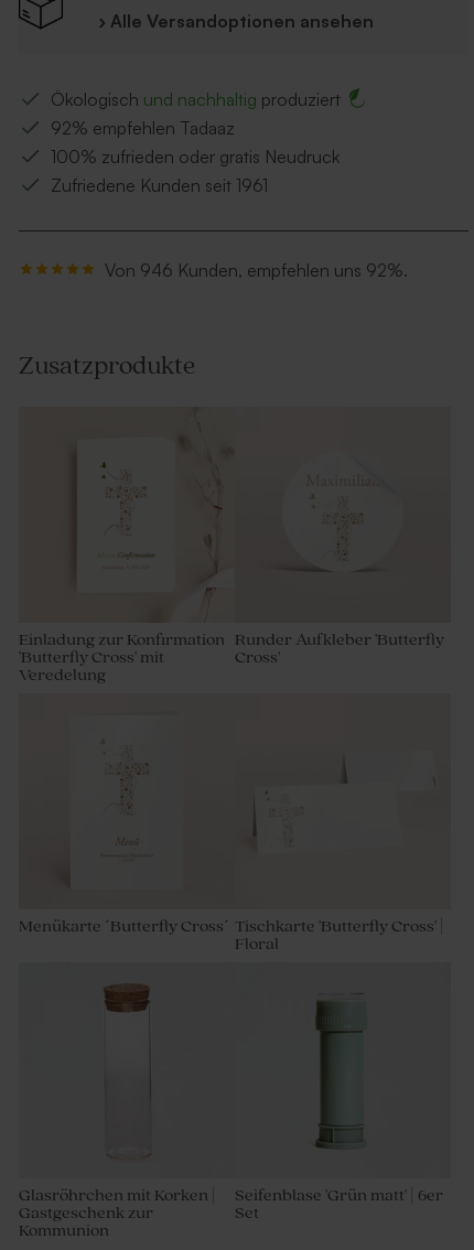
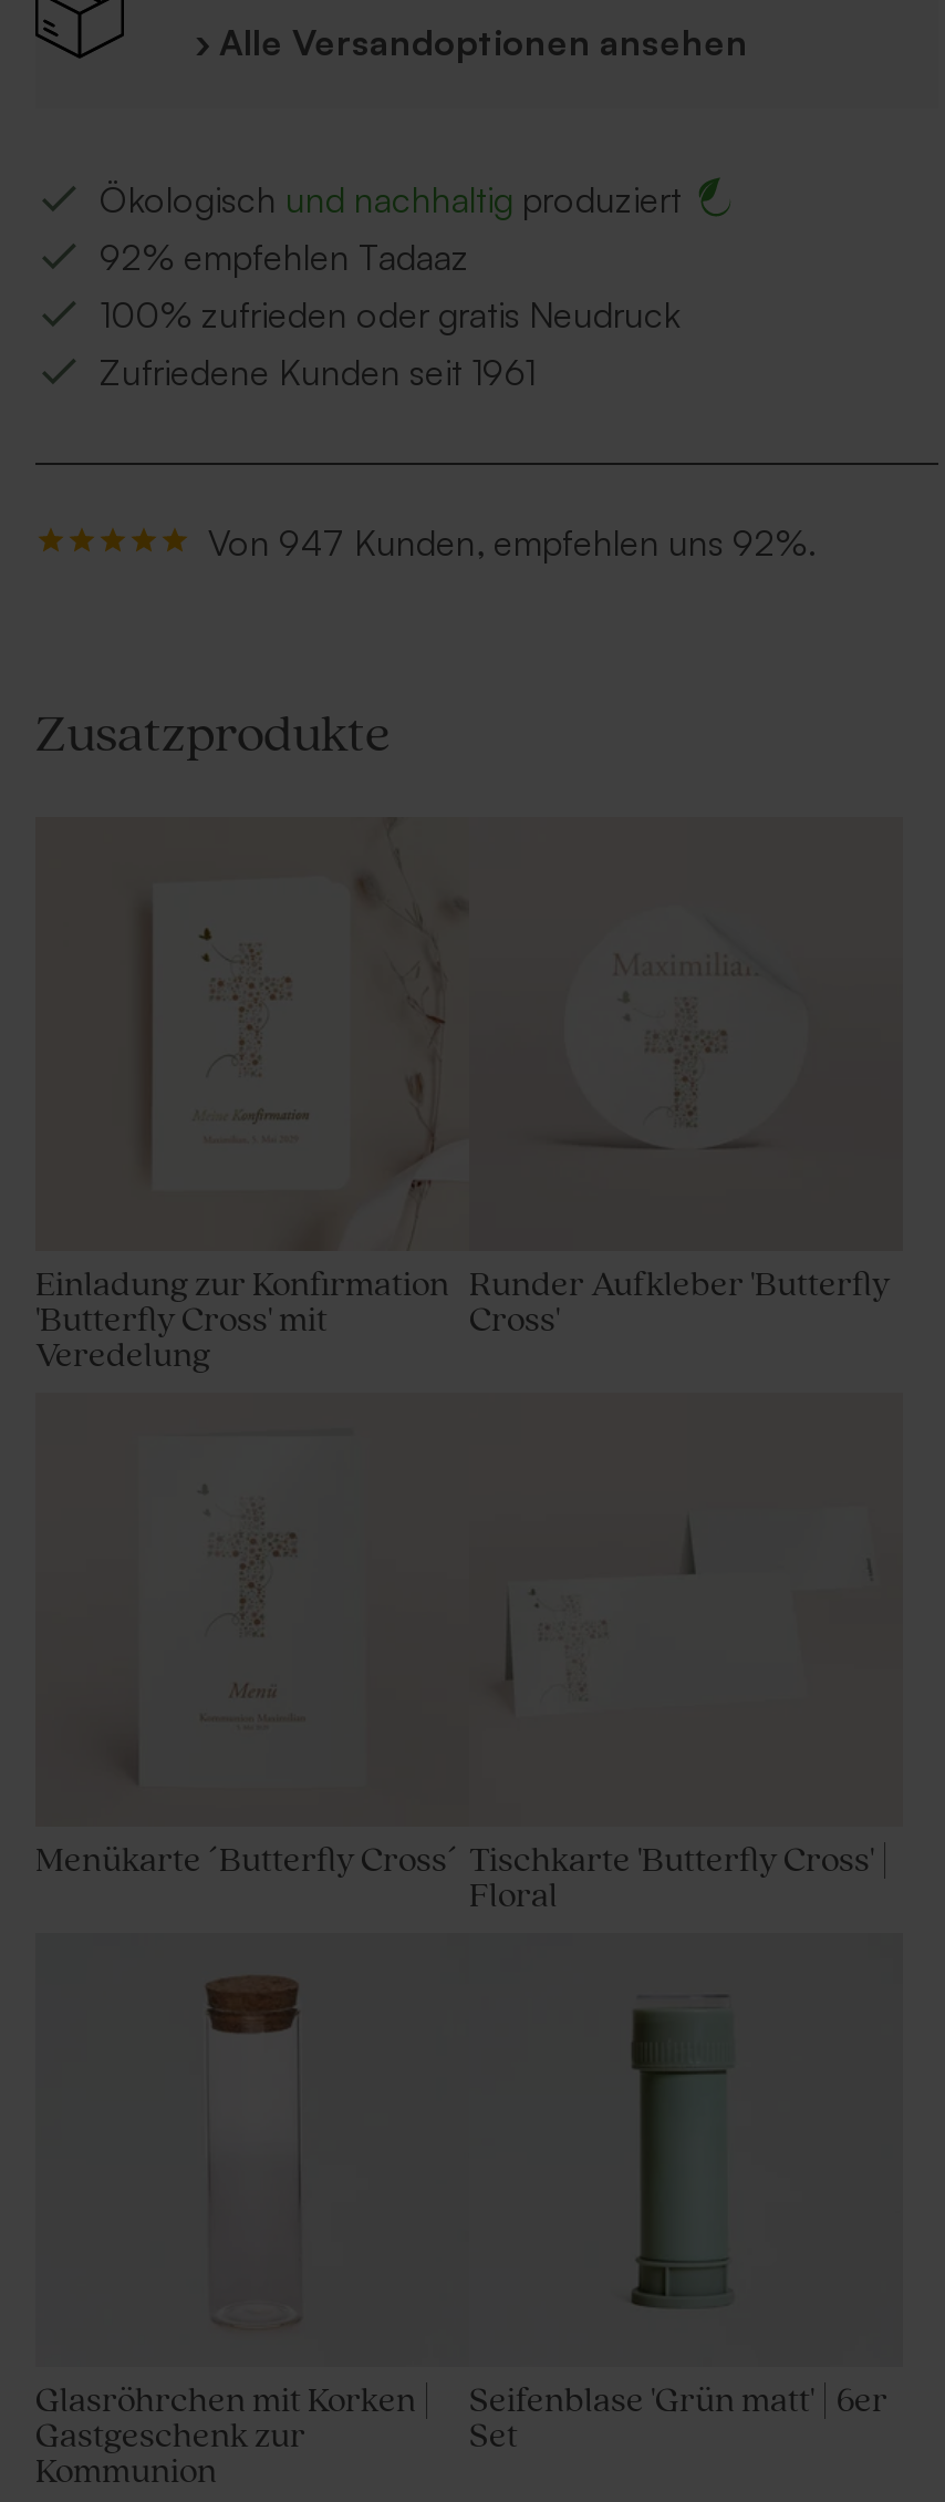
- Von 946 Kunden, empfehlen uns 92%.
+ Von 947 Kunden, empfehlen uns 92%.
